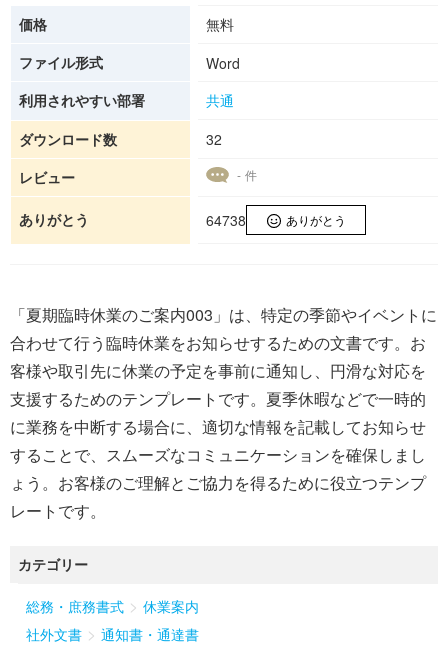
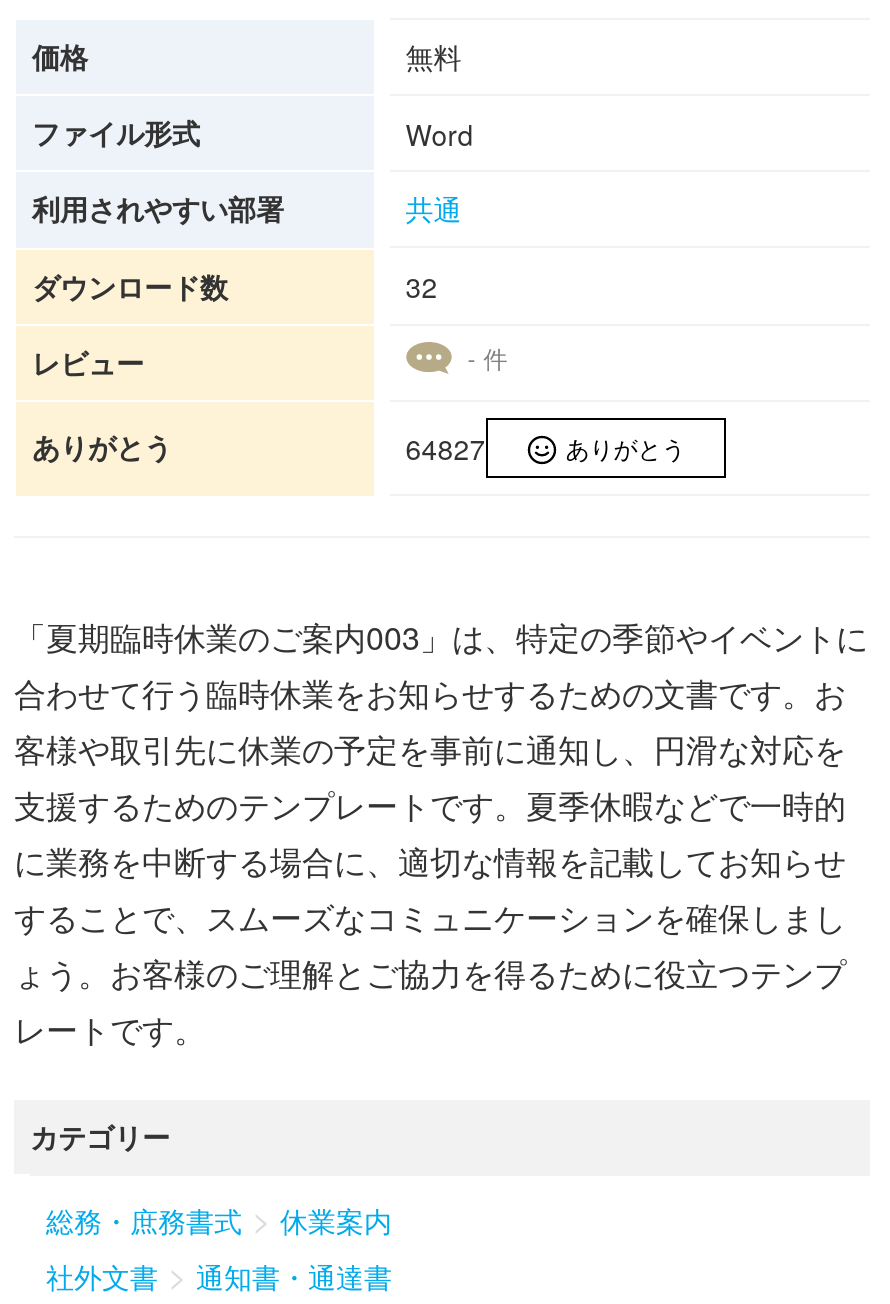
- 64738
+ 64827
